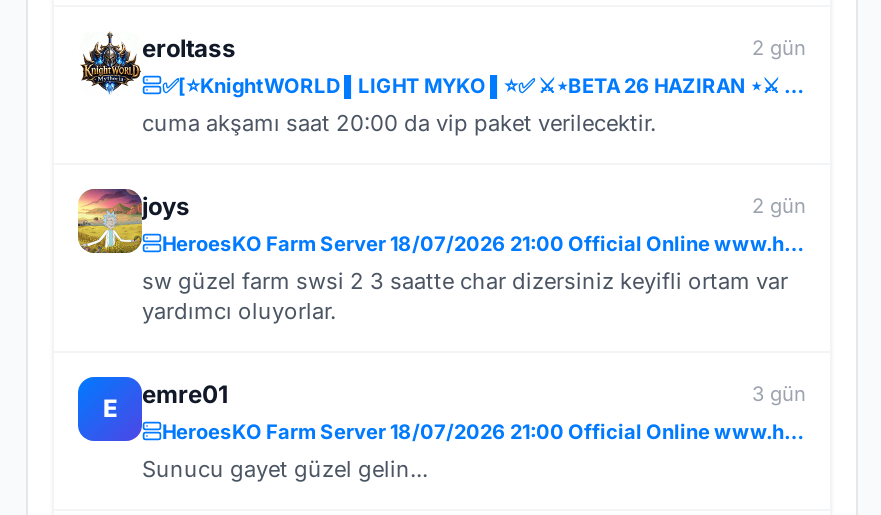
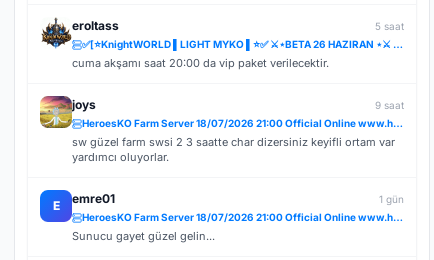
- 2 gün
+ 5 saat

- 2 gün
+ 9 saat

- 3 gün
+ 1 gün
